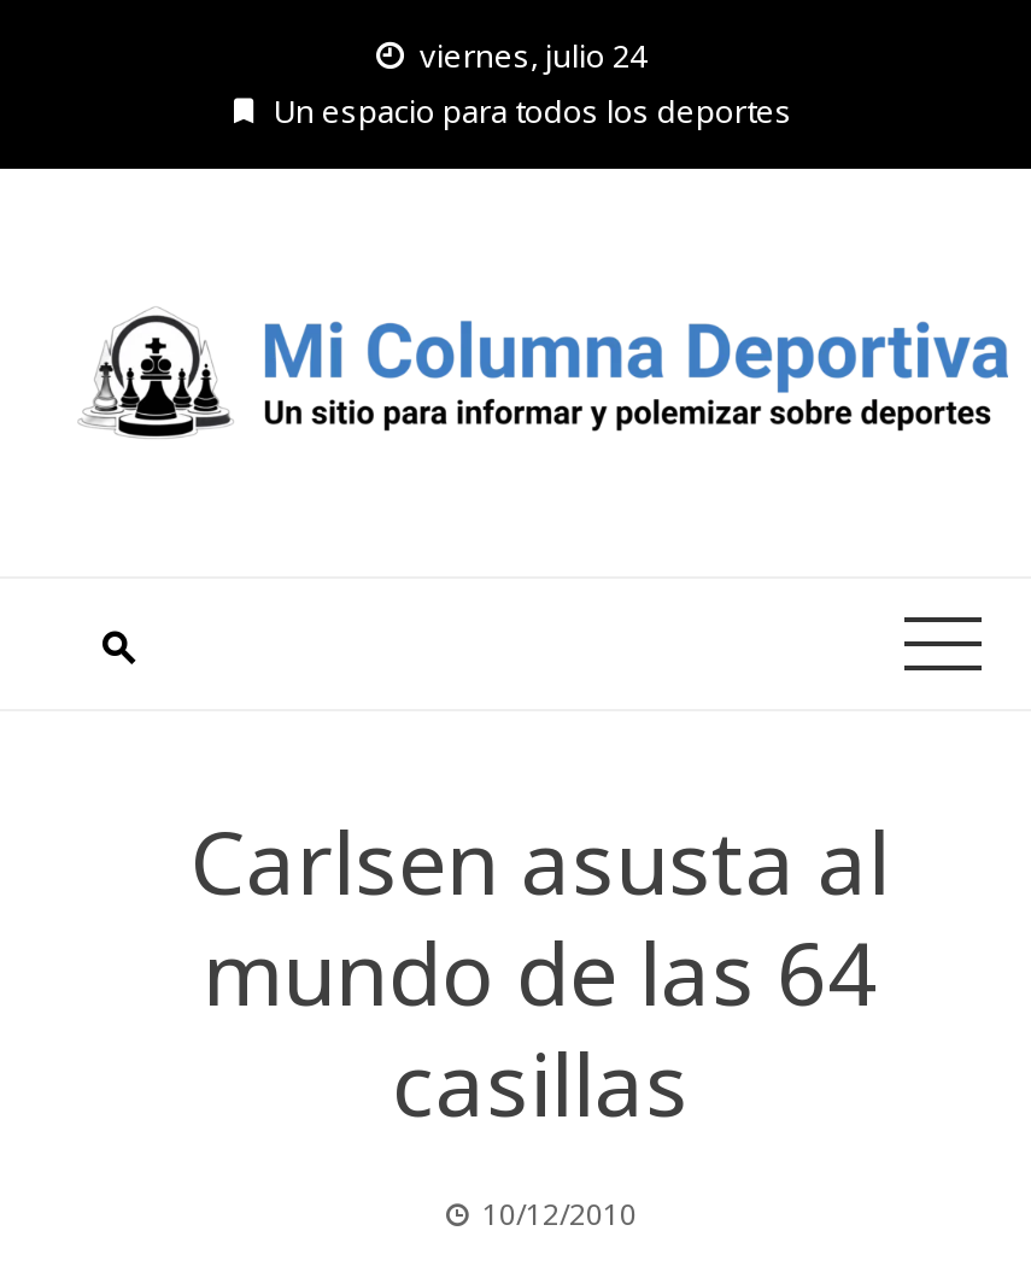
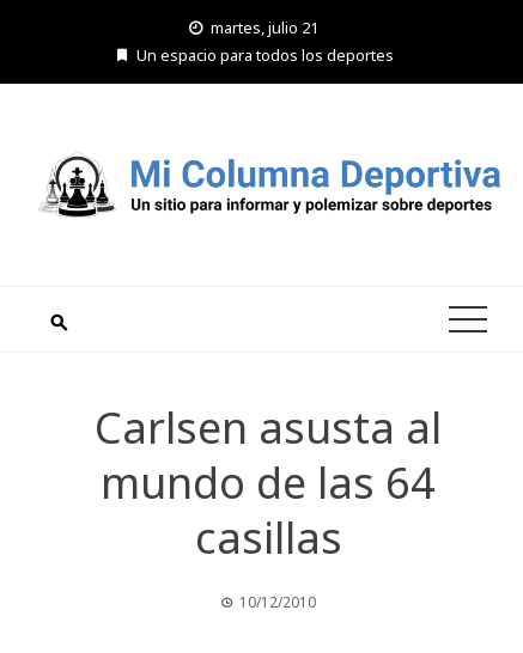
- viernes, julio 24
+ martes, julio 21
